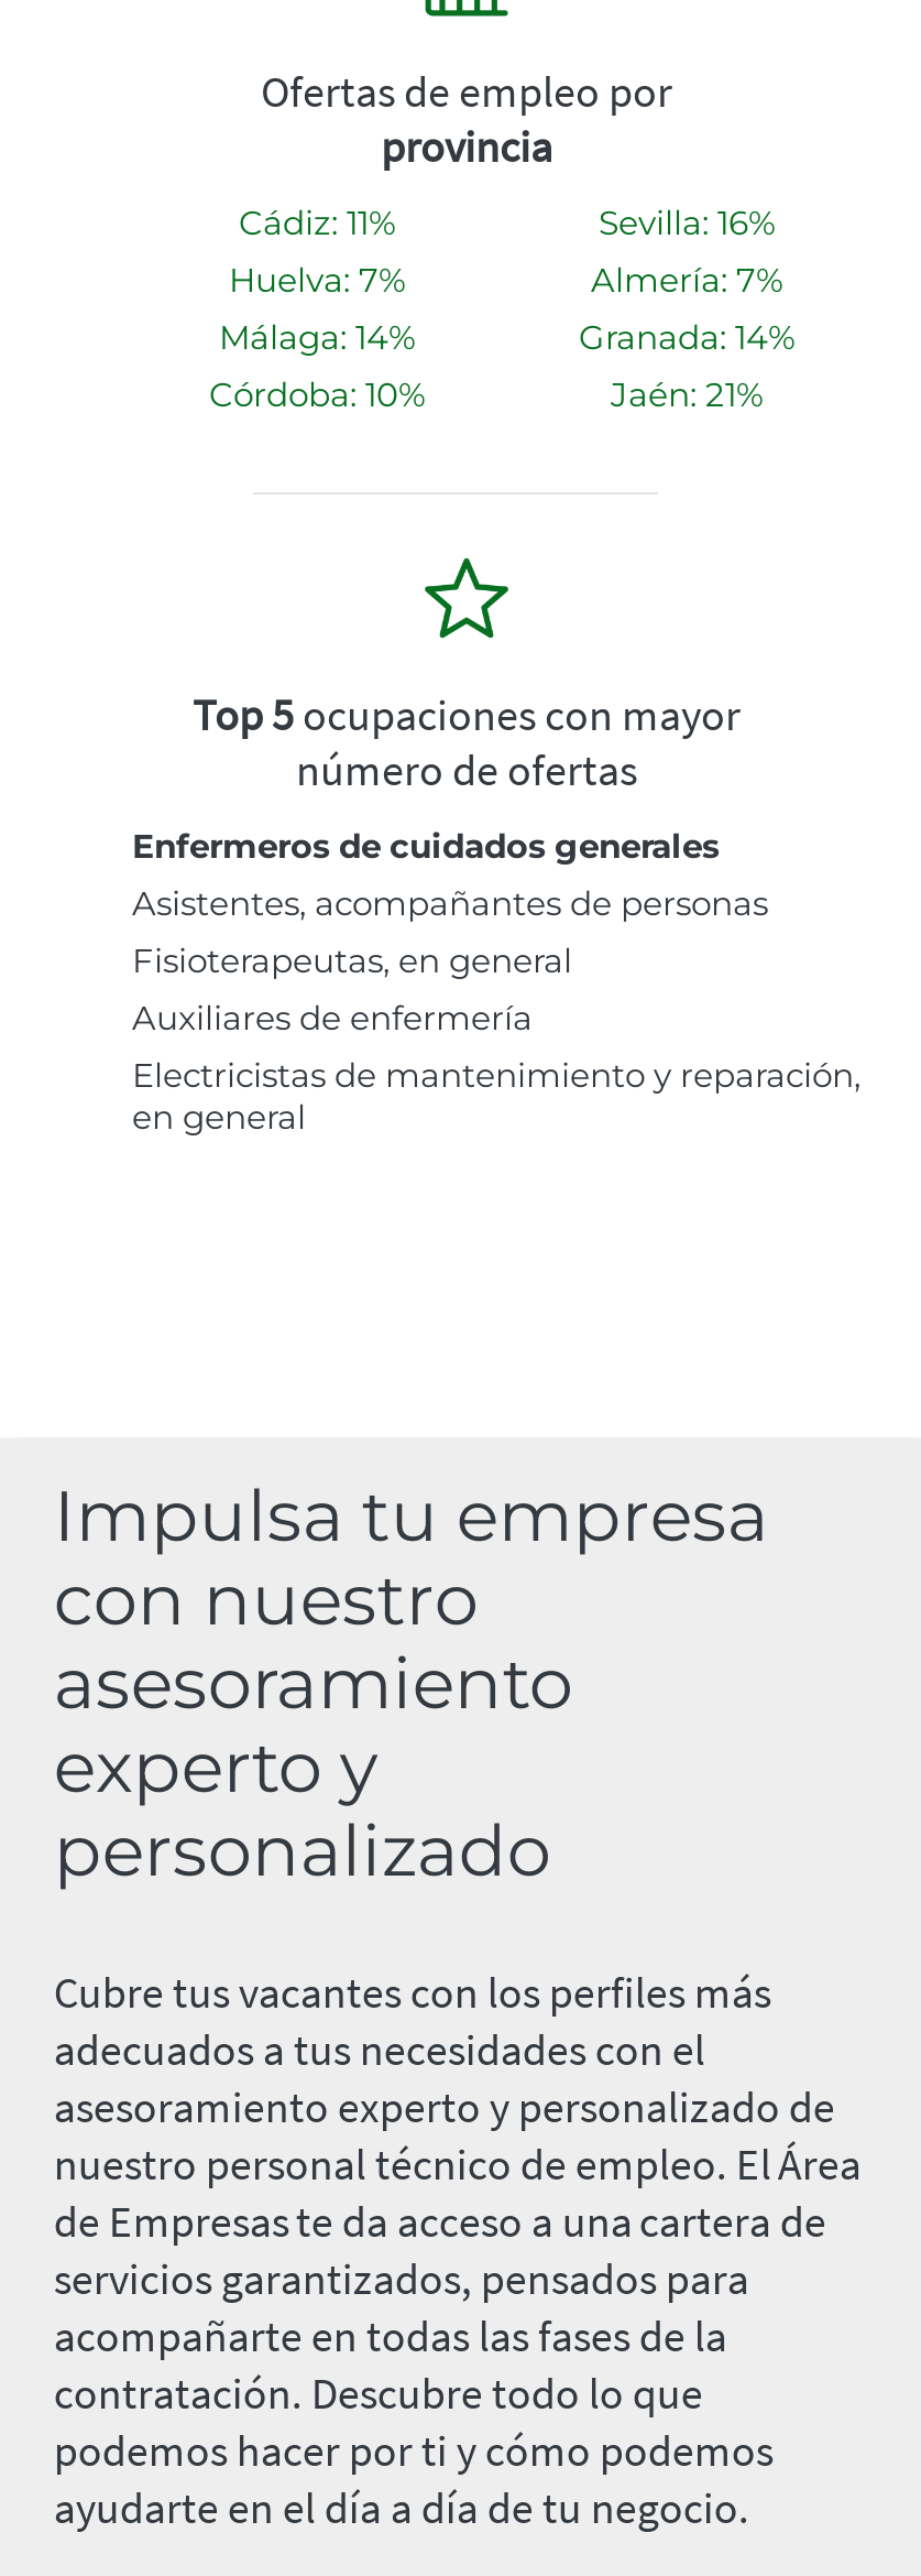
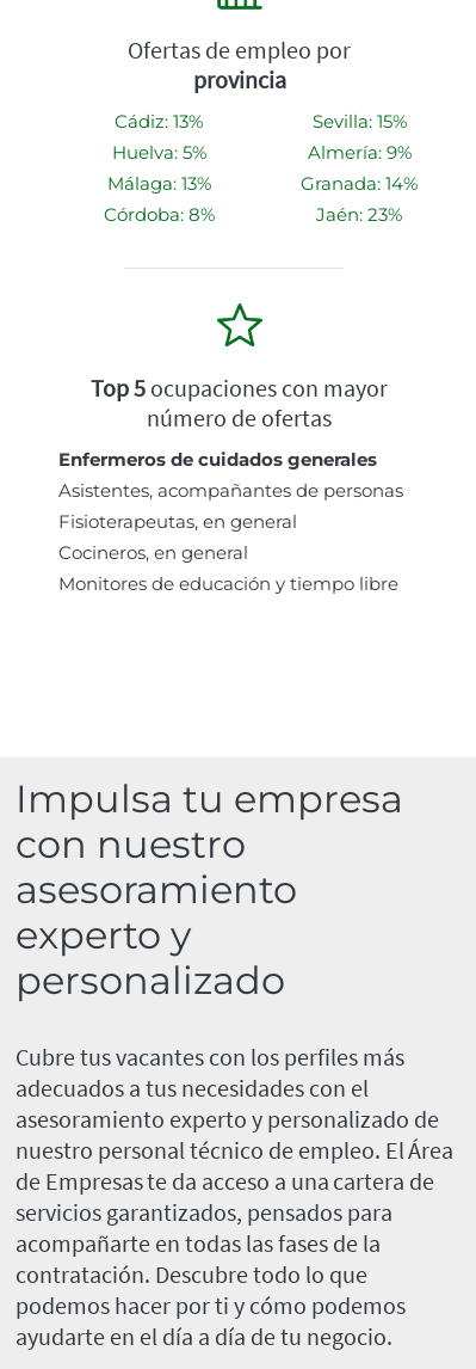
- Cádiz: 11%
+ Cádiz: 13%

- Sevilla: 16%
+ Sevilla: 15%

- Huelva: 7%
+ Huelva: 5%

- Almería: 7%
+ Almería: 9%

- Málaga: 14%
+ Málaga: 13%

- Córdoba: 10%
+ Córdoba: 8%

- Jaén: 21%
+ Jaén: 23%

- Auxiliares de enfermería
- Electricistas de mantenimiento y reparación,
- en general
+ Cocineros, en general
+ Monitores de educación y tiempo libre
